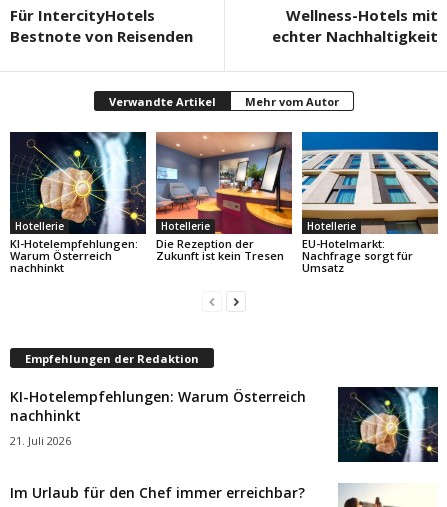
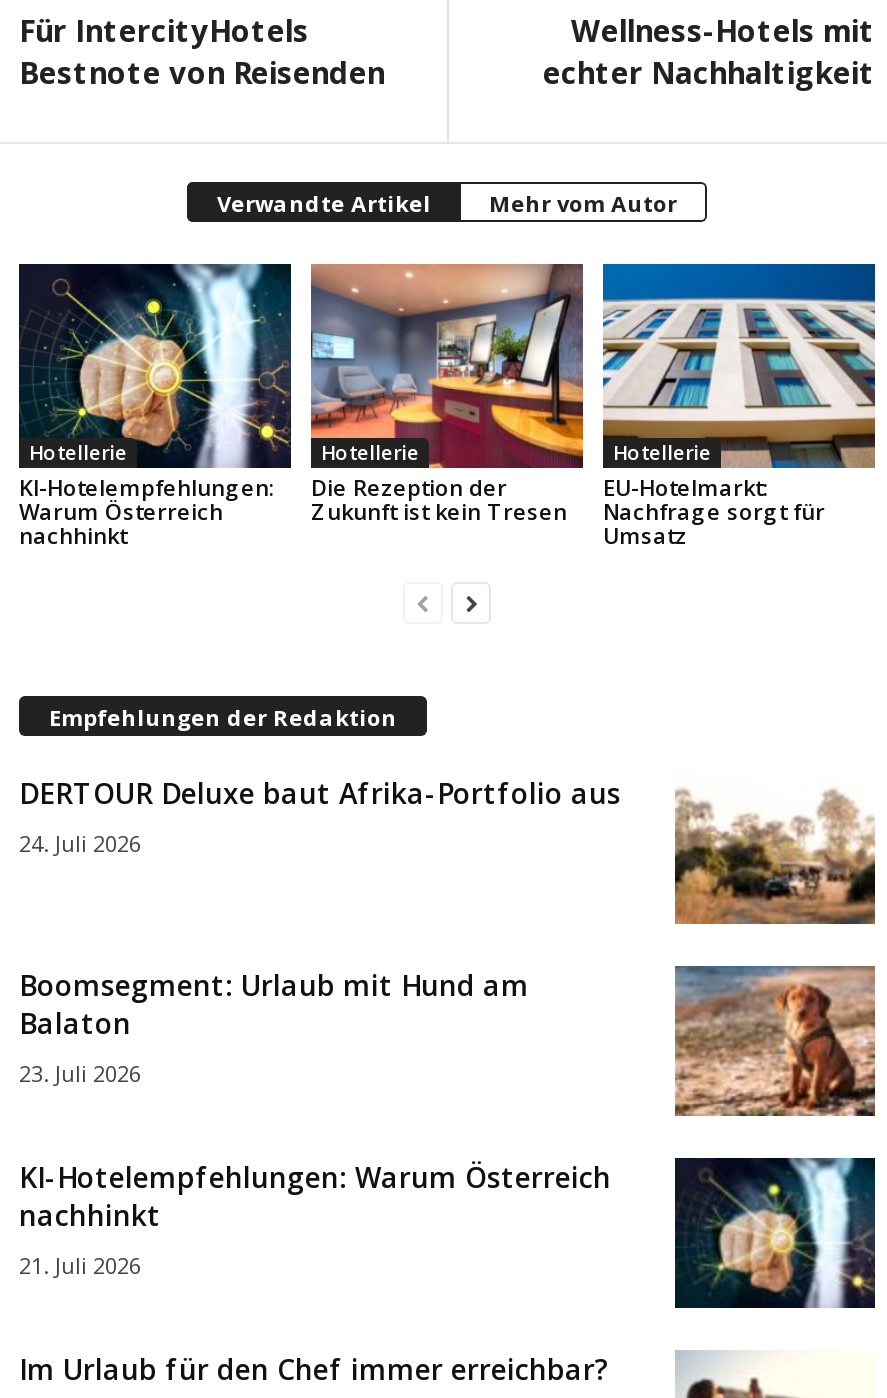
+ [image]
+ DERTOUR Deluxe baut Afrika-Portfolio aus
+ 24. Juli 2026

+ Boomsegment: Urlaub mit Hund am
+ Balaton
+ 23. Juli 2026

+ [image]
